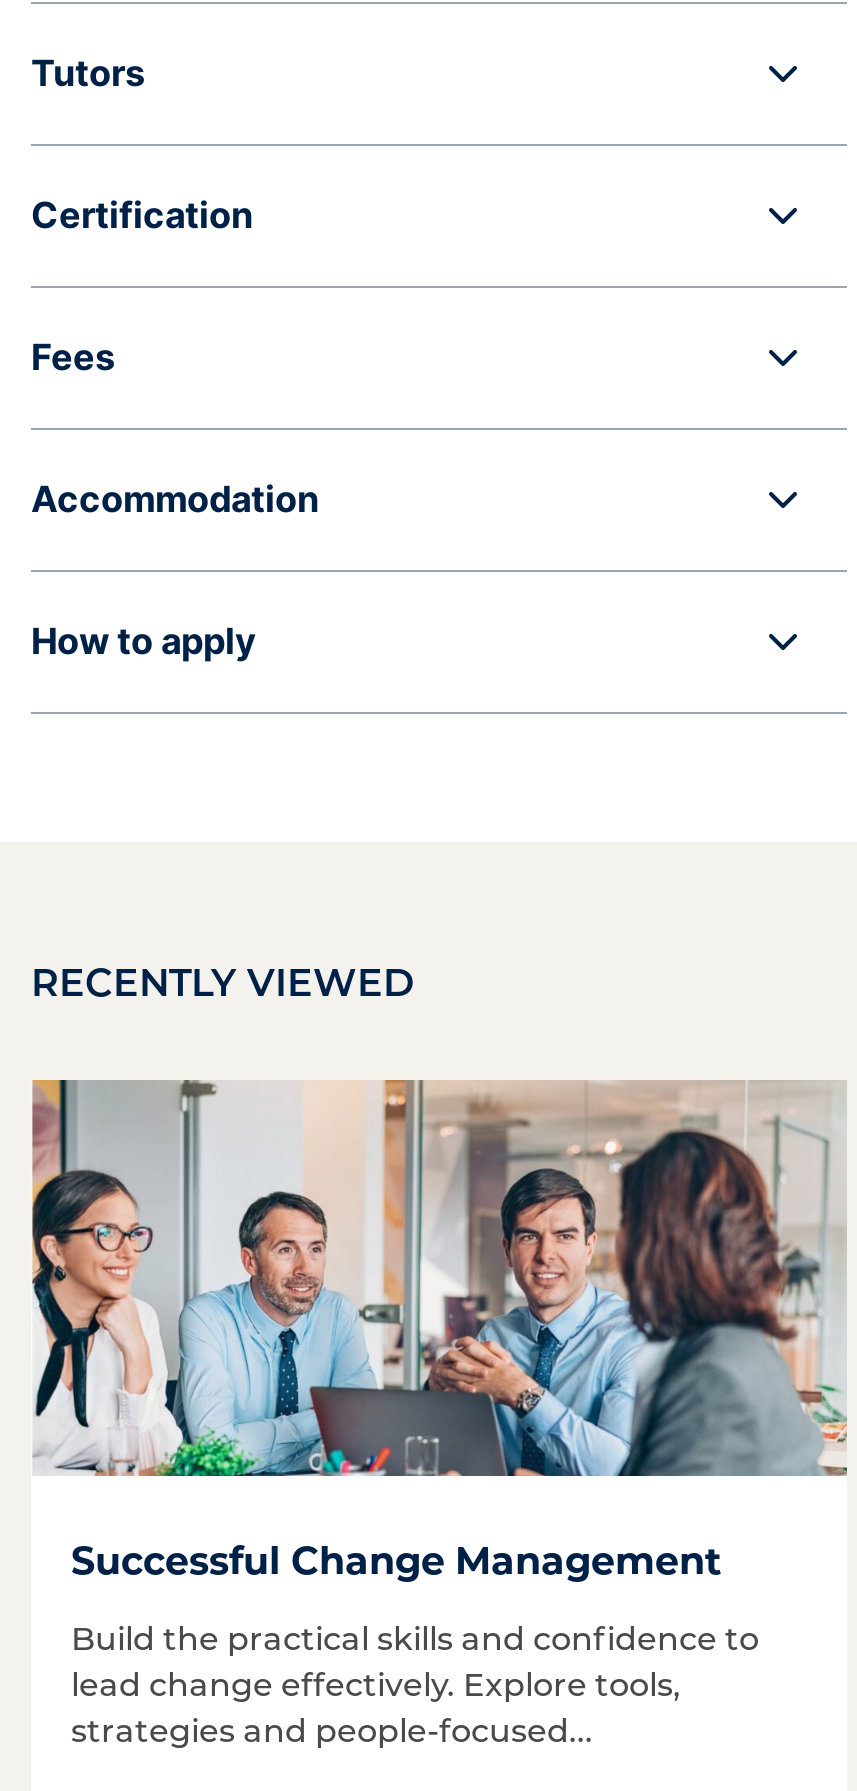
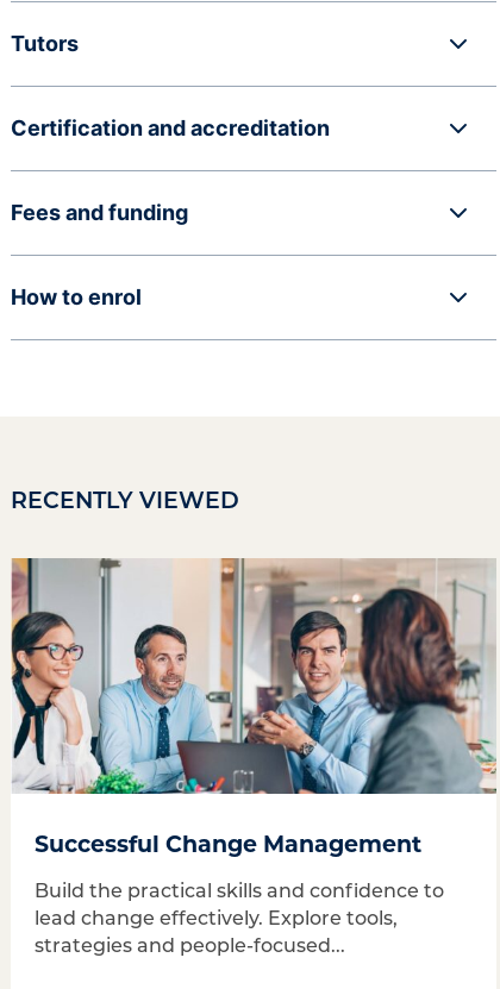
- Certification
- Fees
- Accommodation
- How to apply
+ Certification and accreditation
+ Fees and funding
+ How to enrol
